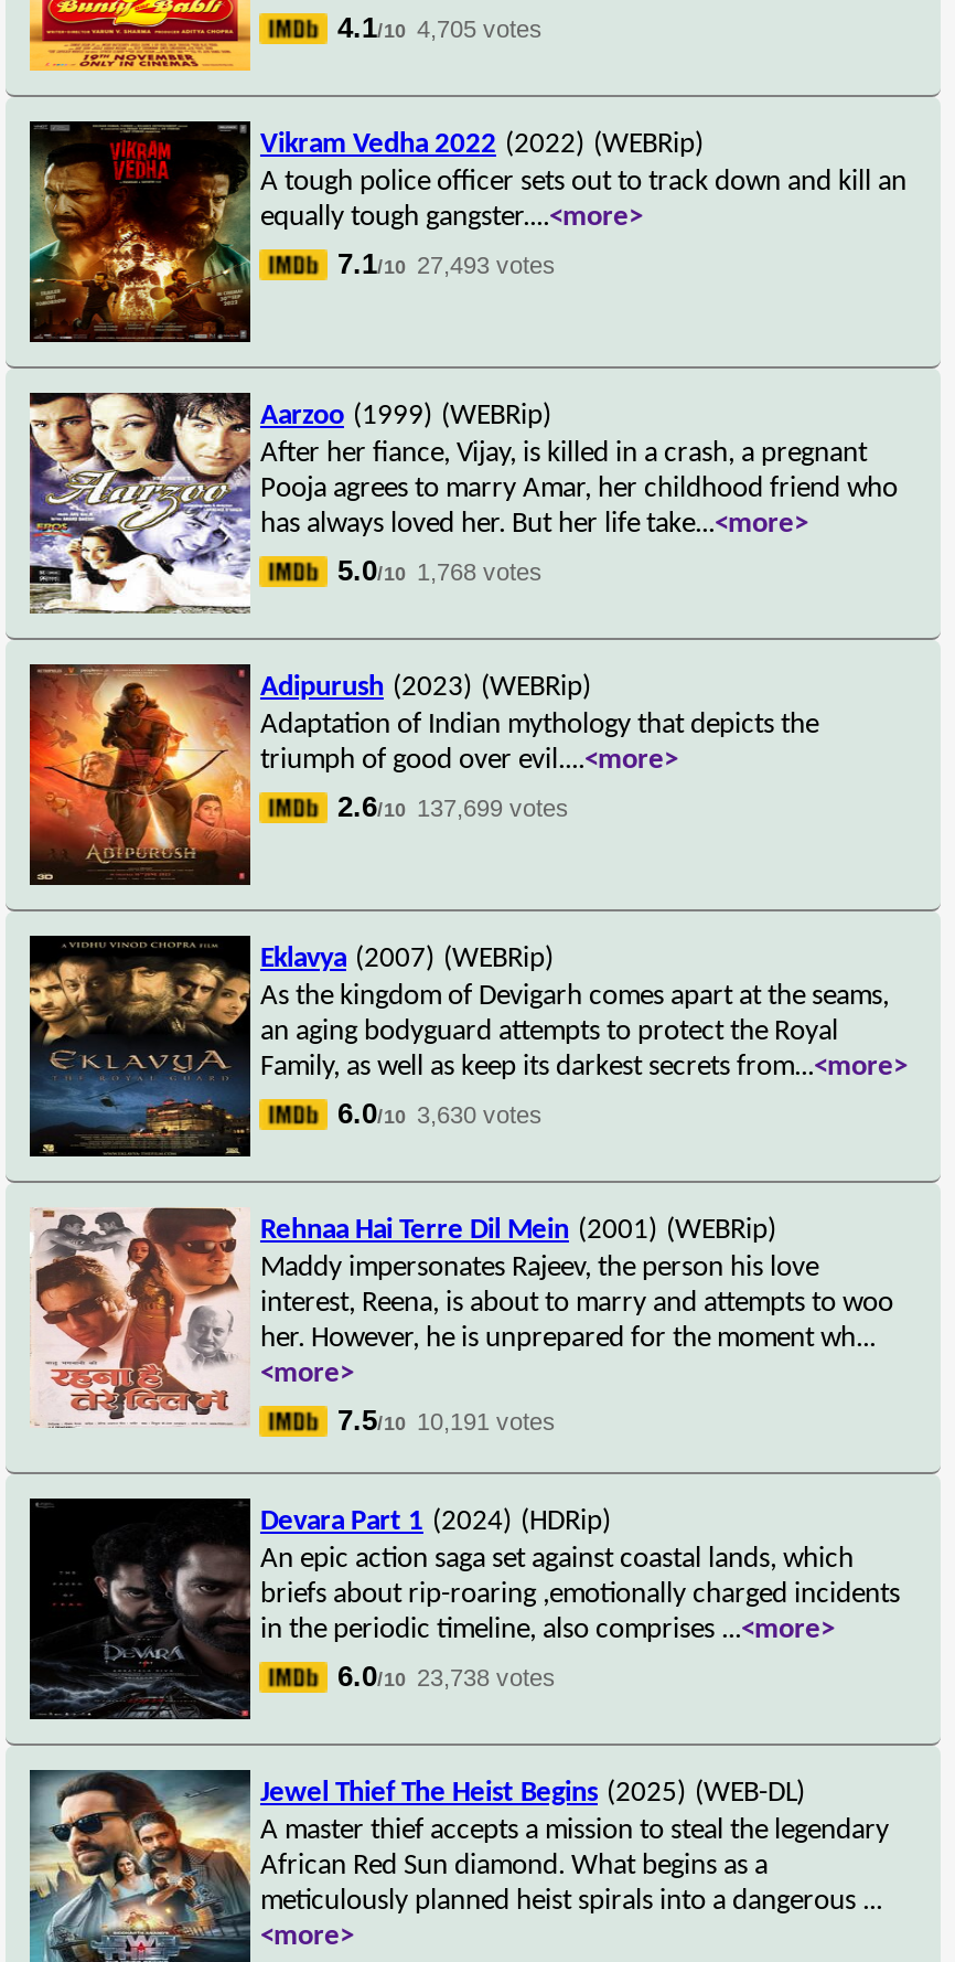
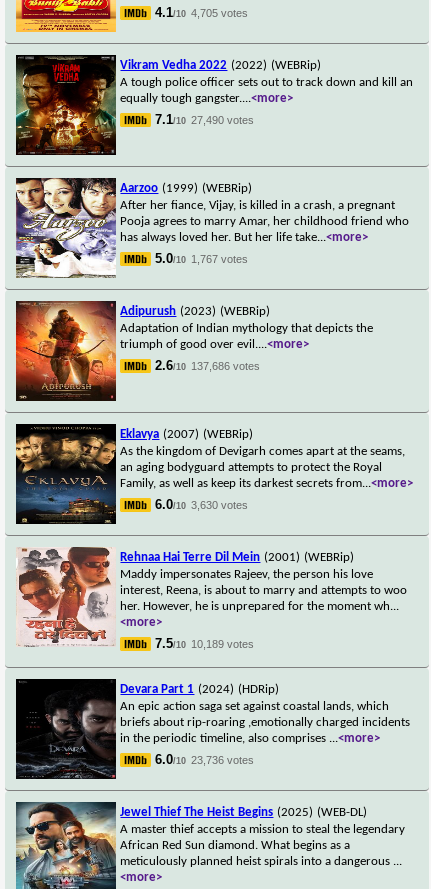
- 7.1/10 27,493 votes
+ 7.1/10 27,490 votes

- 5.0/10 1,768 votes
+ 5.0/10 1,767 votes

- 2.6/10 137,699 votes
+ 2.6/10 137,686 votes

- 7.5/10 10,191 votes
+ 7.5/10 10,189 votes

- 6.0/10 23,738 votes
+ 6.0/10 23,736 votes
